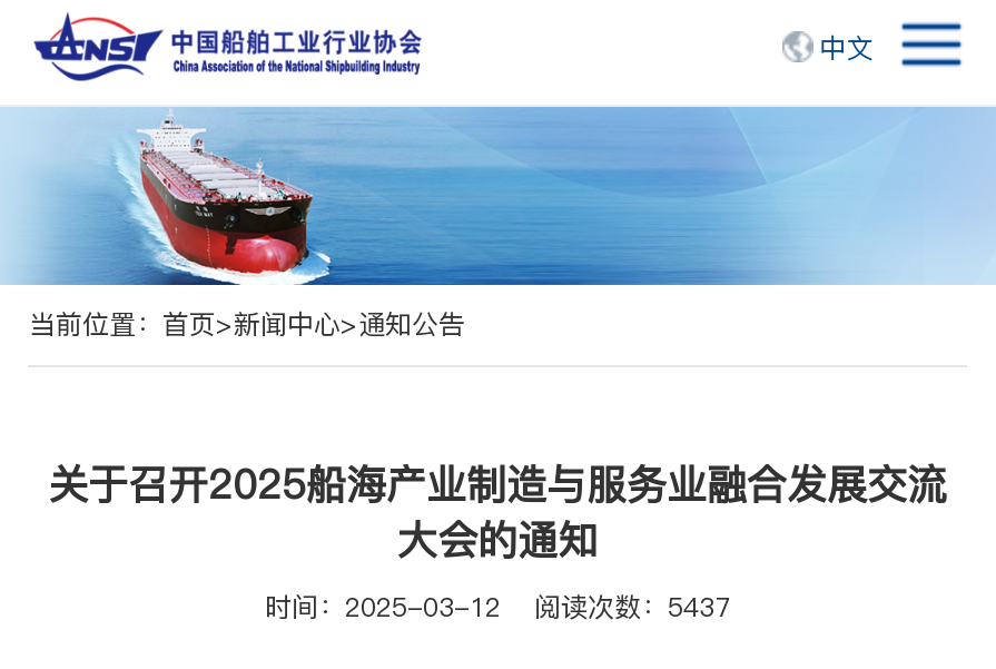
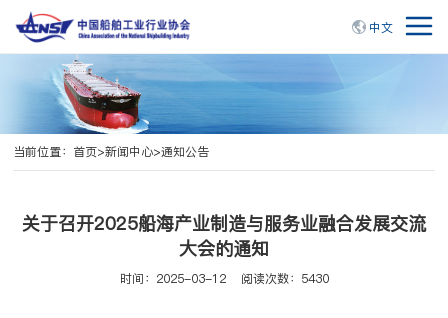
- 时间：2025-03-12 阅读次数：5437
+ 时间：2025-03-12 阅读次数：5430
